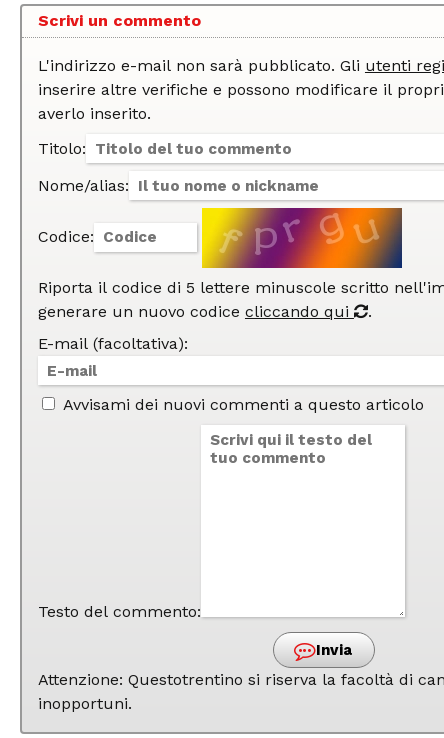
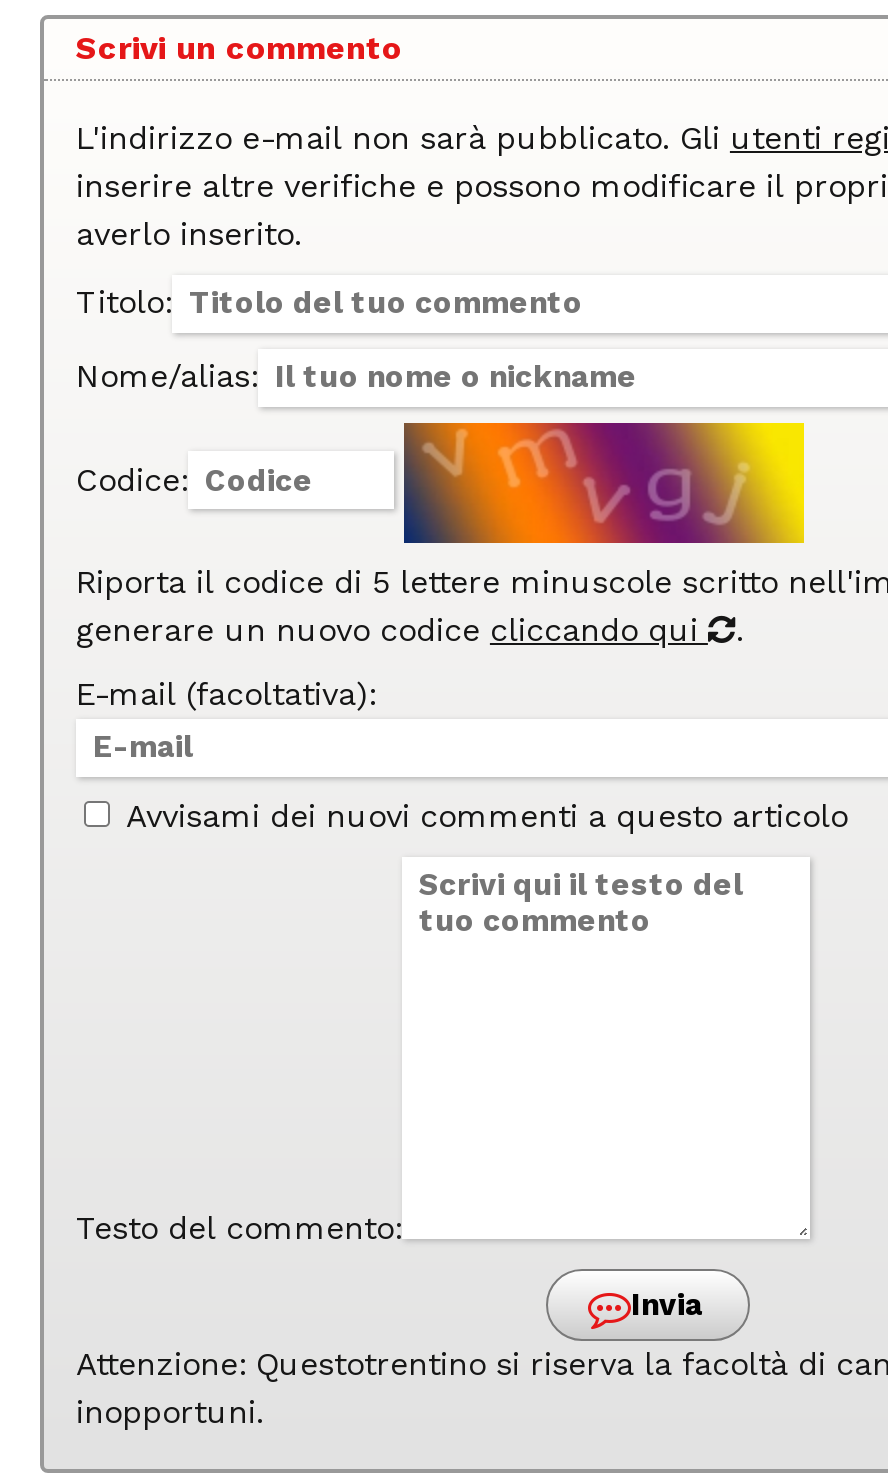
- [image]
+ [image]
